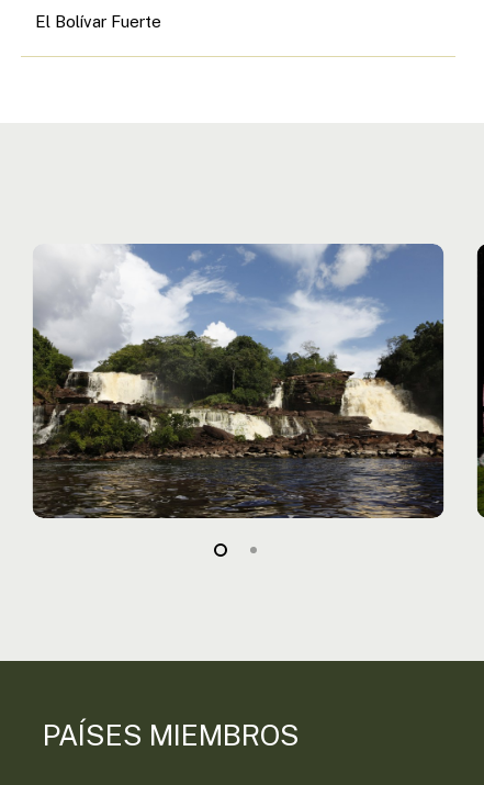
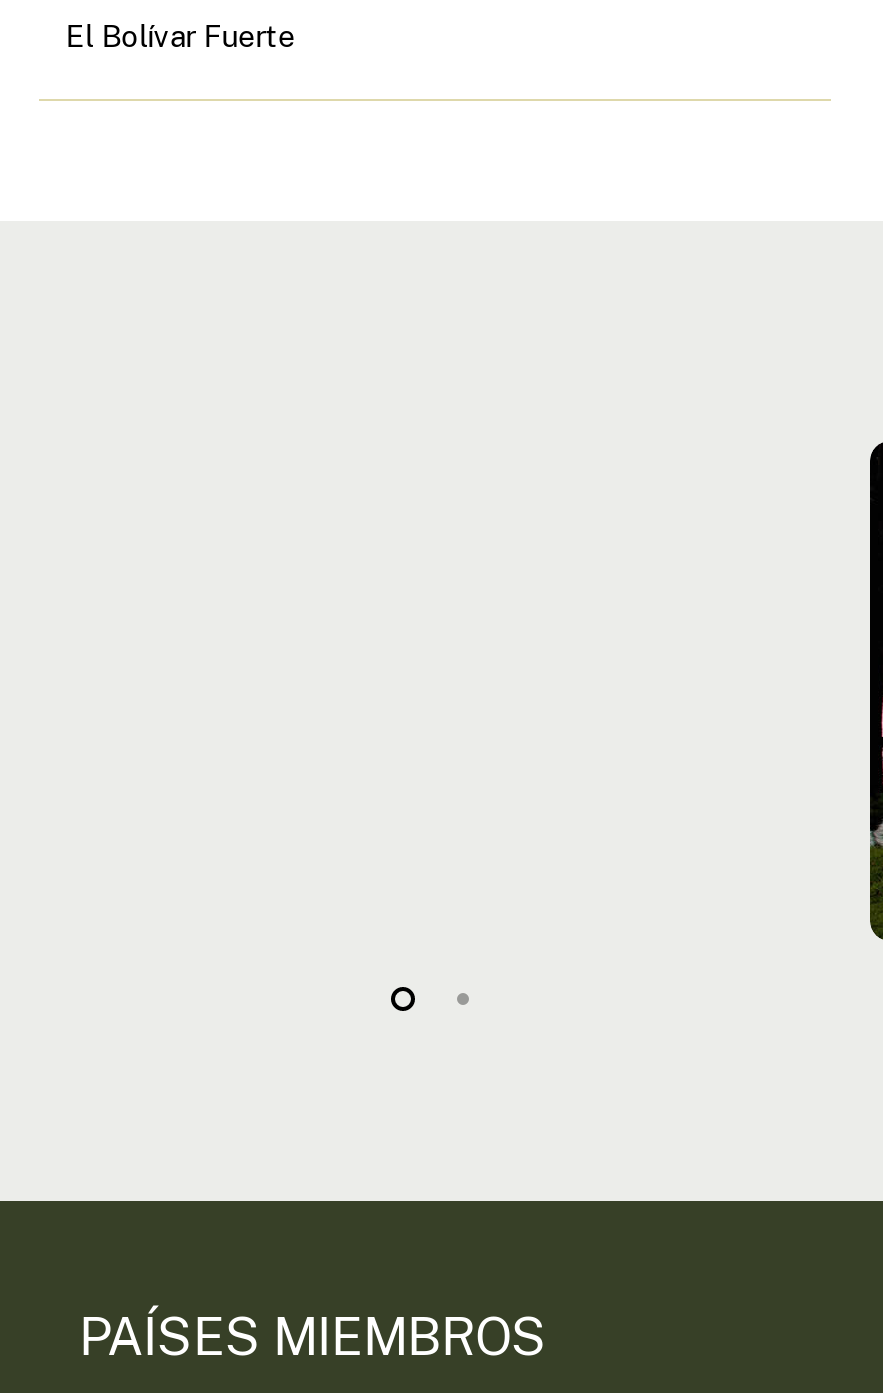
- [image]
